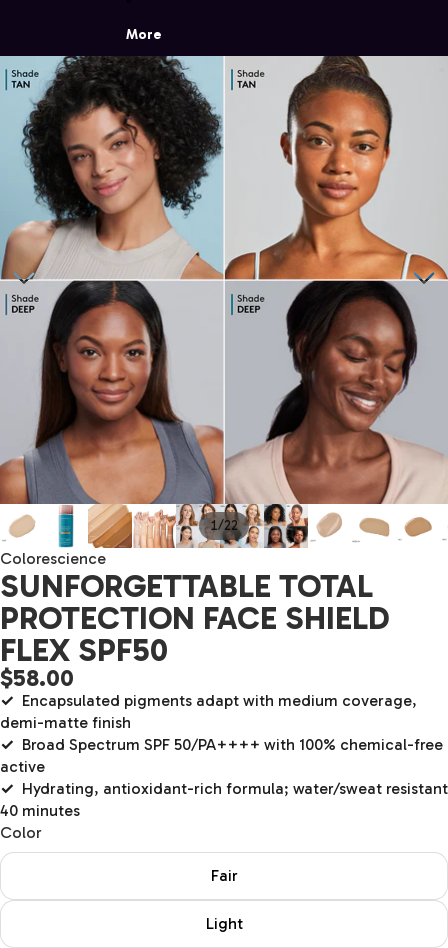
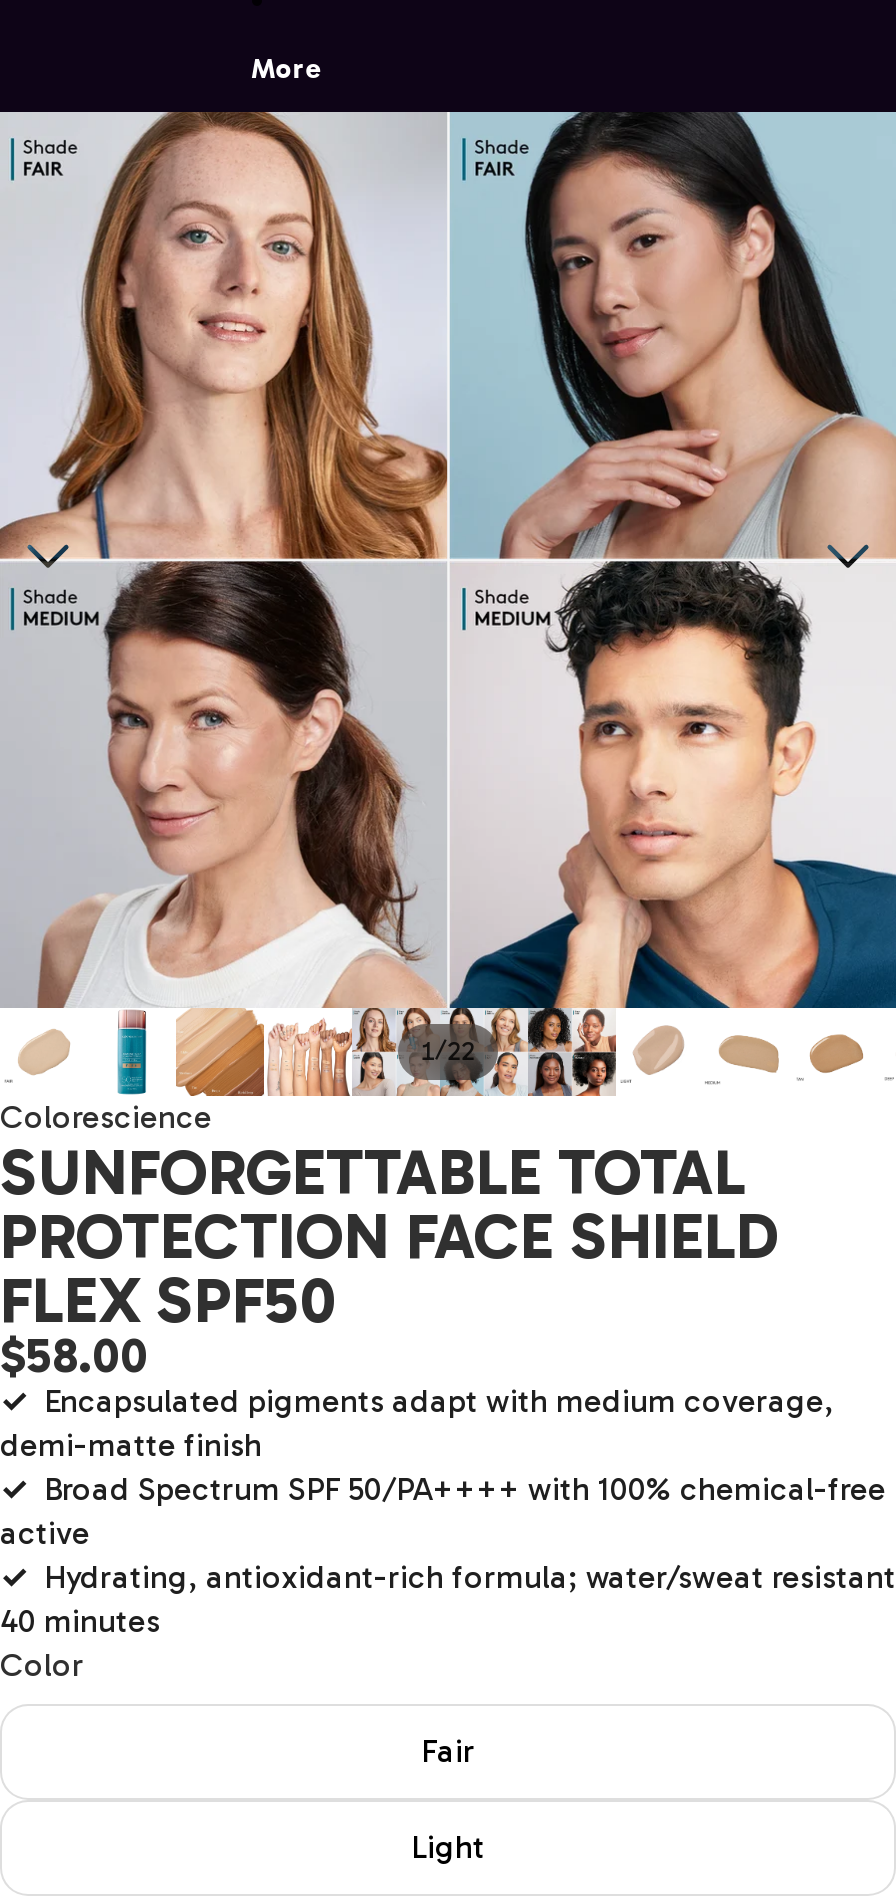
- [image]
+ [image]
